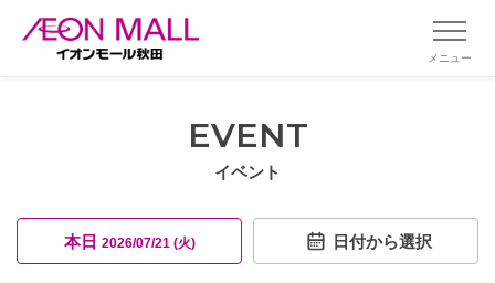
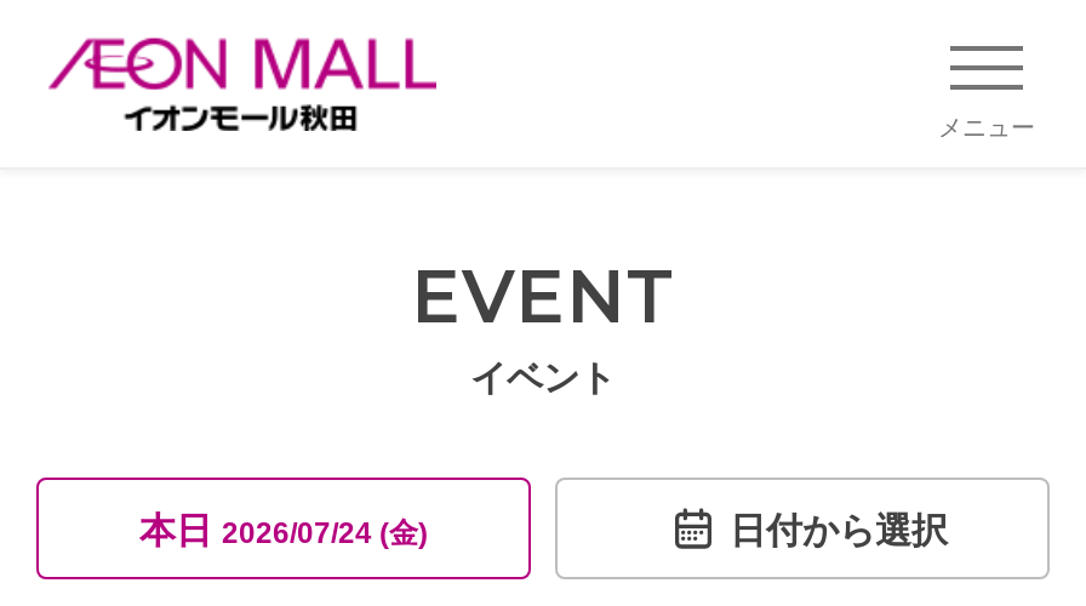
- 本日2026/07/21 (火)
+ 本日2026/07/24 (金)
